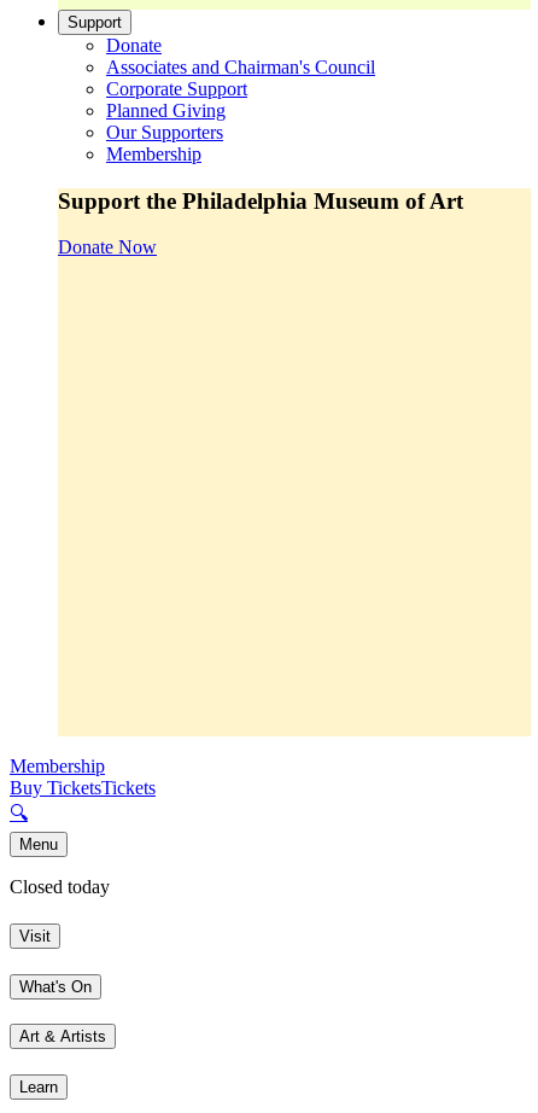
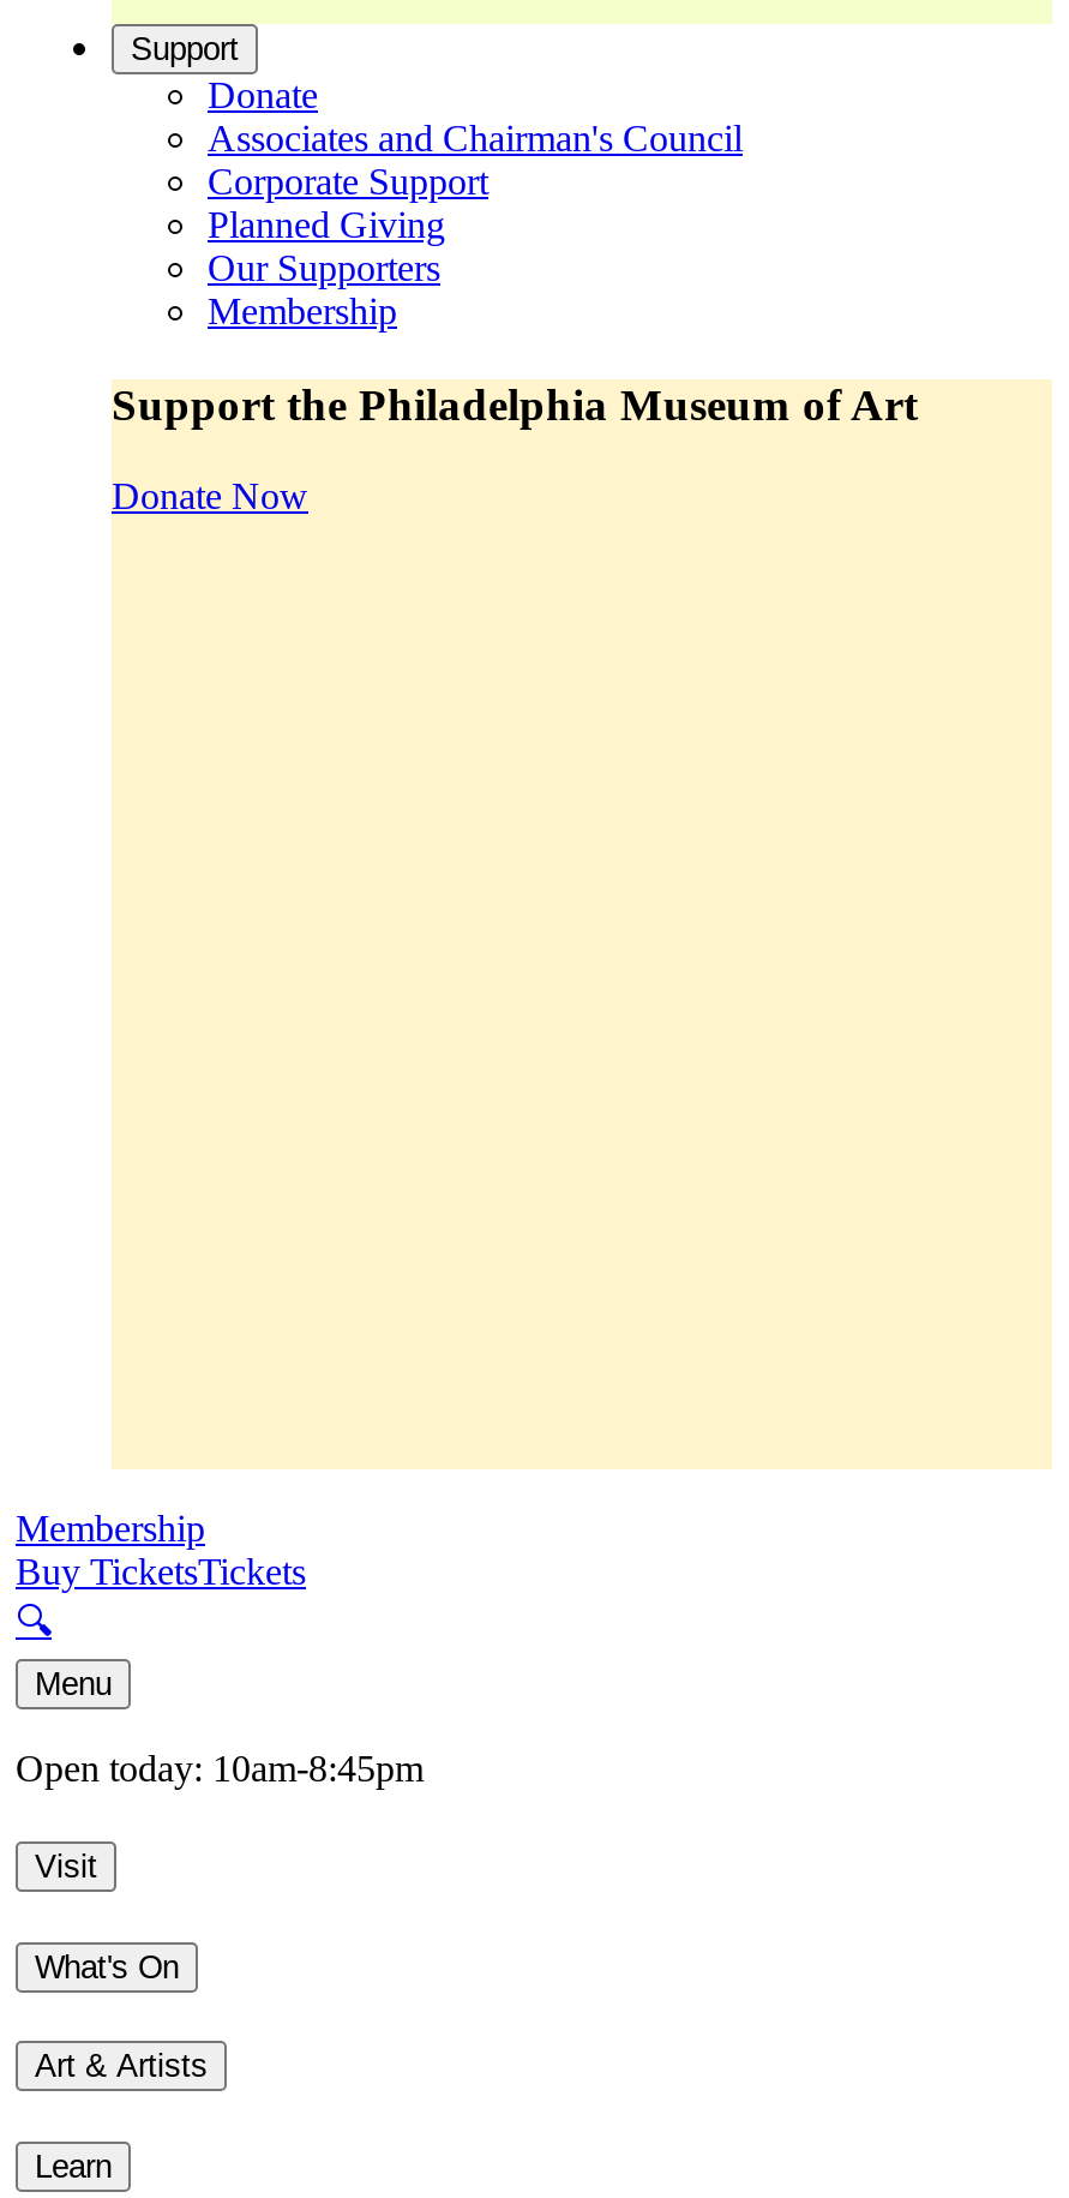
- Closed today
+ Open today: 10am-8:45pm
